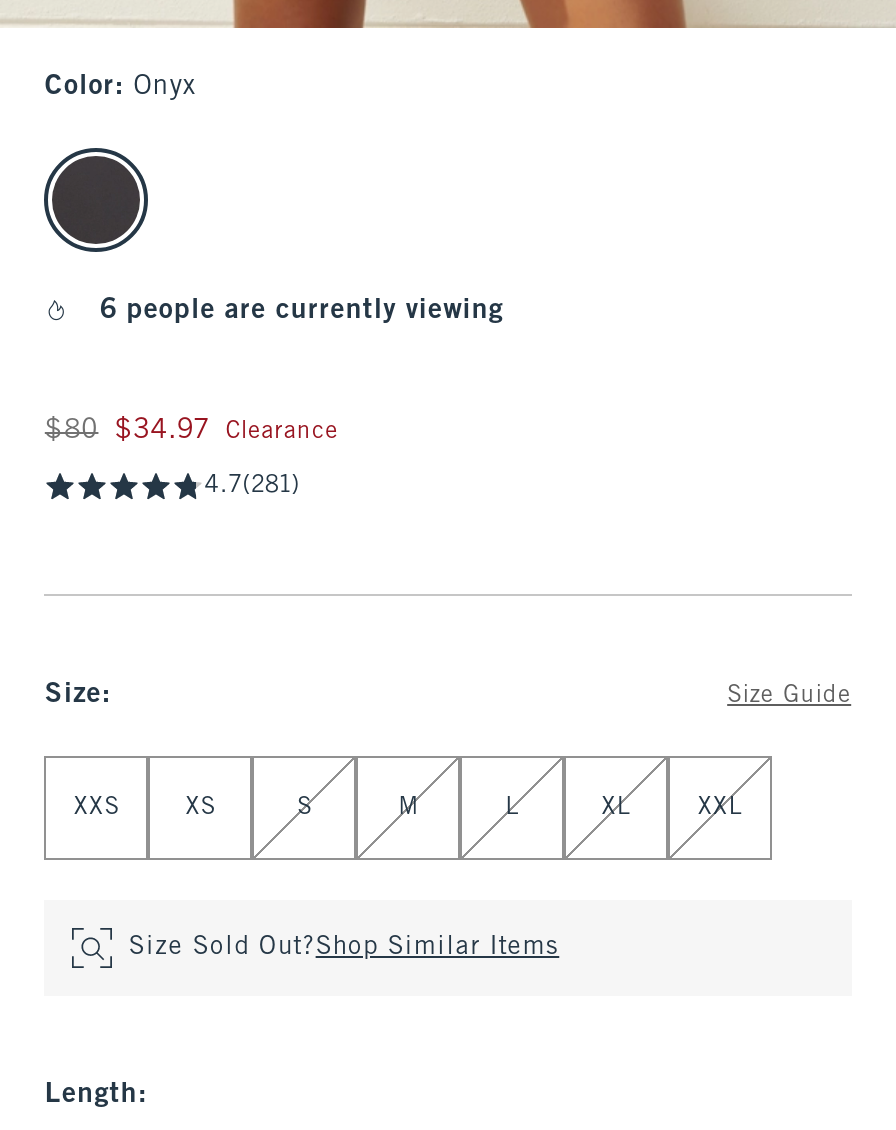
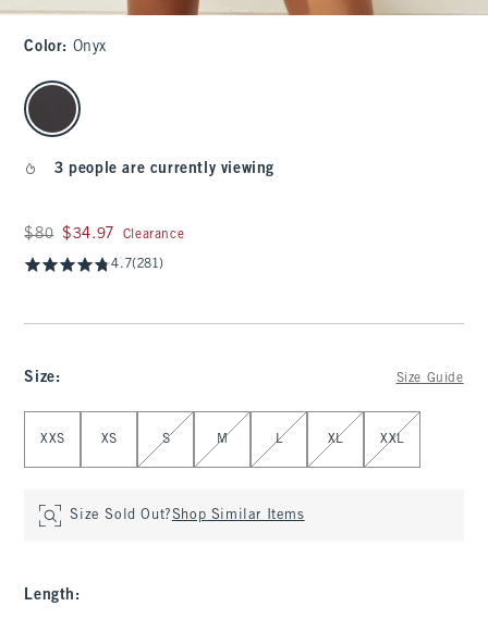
- 6 people are currently viewing
+ 3 people are currently viewing
